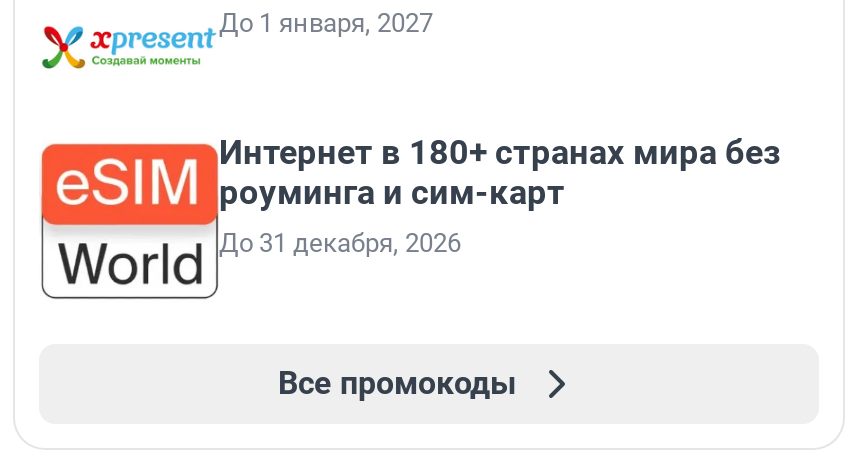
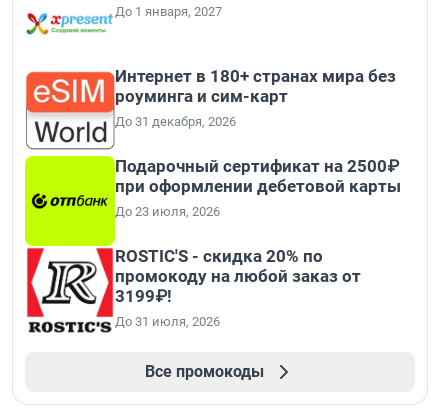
+ [image]
+ Подарочный сертификат на 2500₽
+ при оформлении дебетовой карты
+ До 23 июля, 2026
+ ROSTIC'S - скидка 20% по
+ промокоду на любой заказ от
+ 3199₽!
+ До 31 июля, 2026
